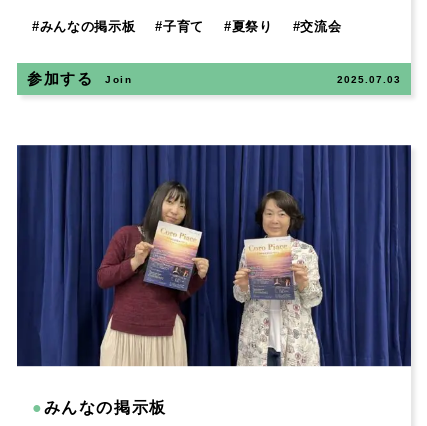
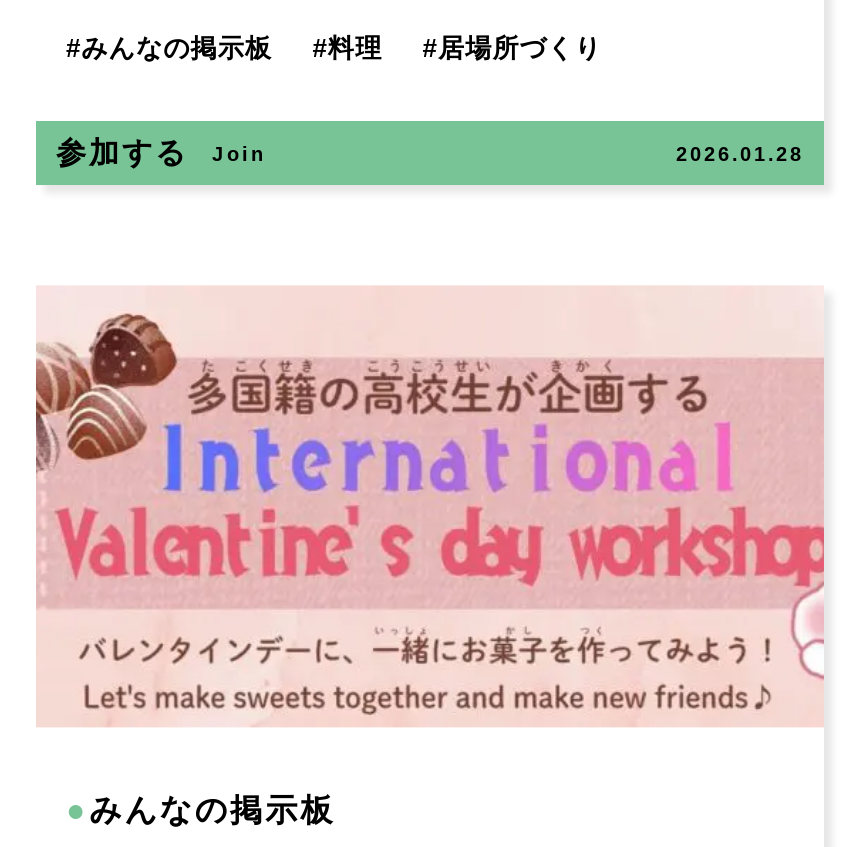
- #子育て
- #夏祭り
- #交流会
+ #料理
+ #居場所づくり

- 2025.07.03
+ 2026.01.28

- [image]
+ [image]
